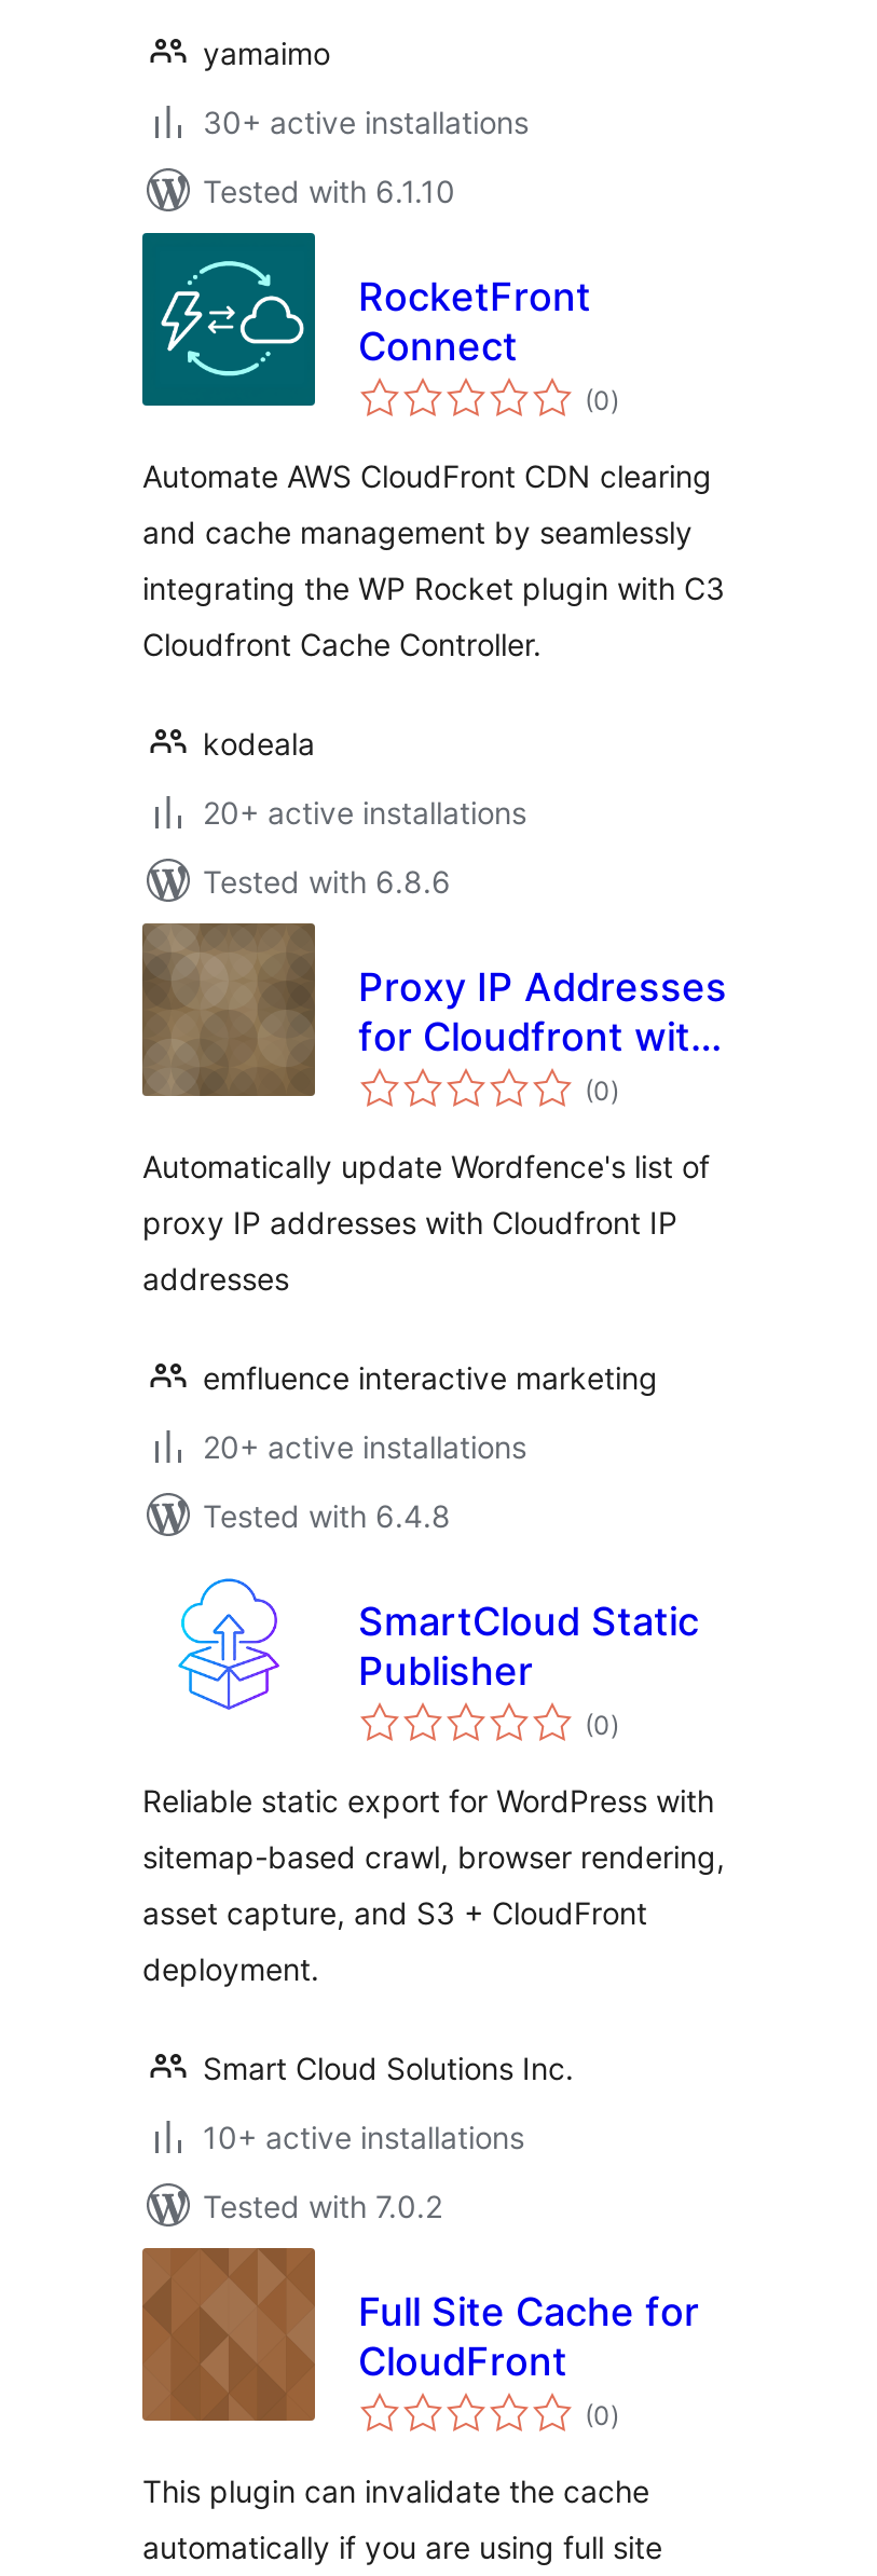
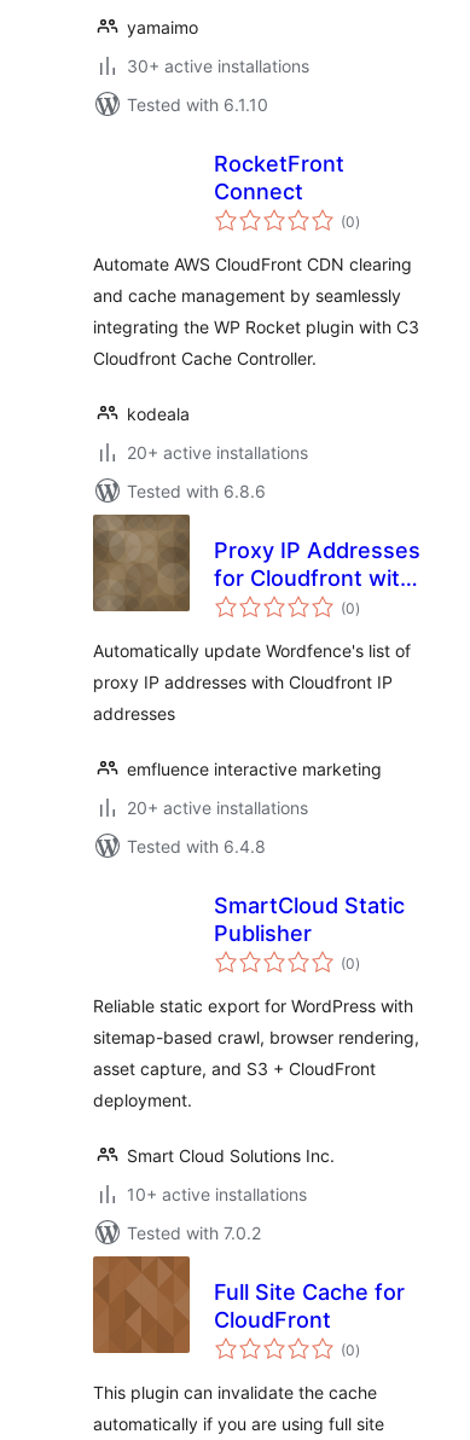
- [image]

- [image]
